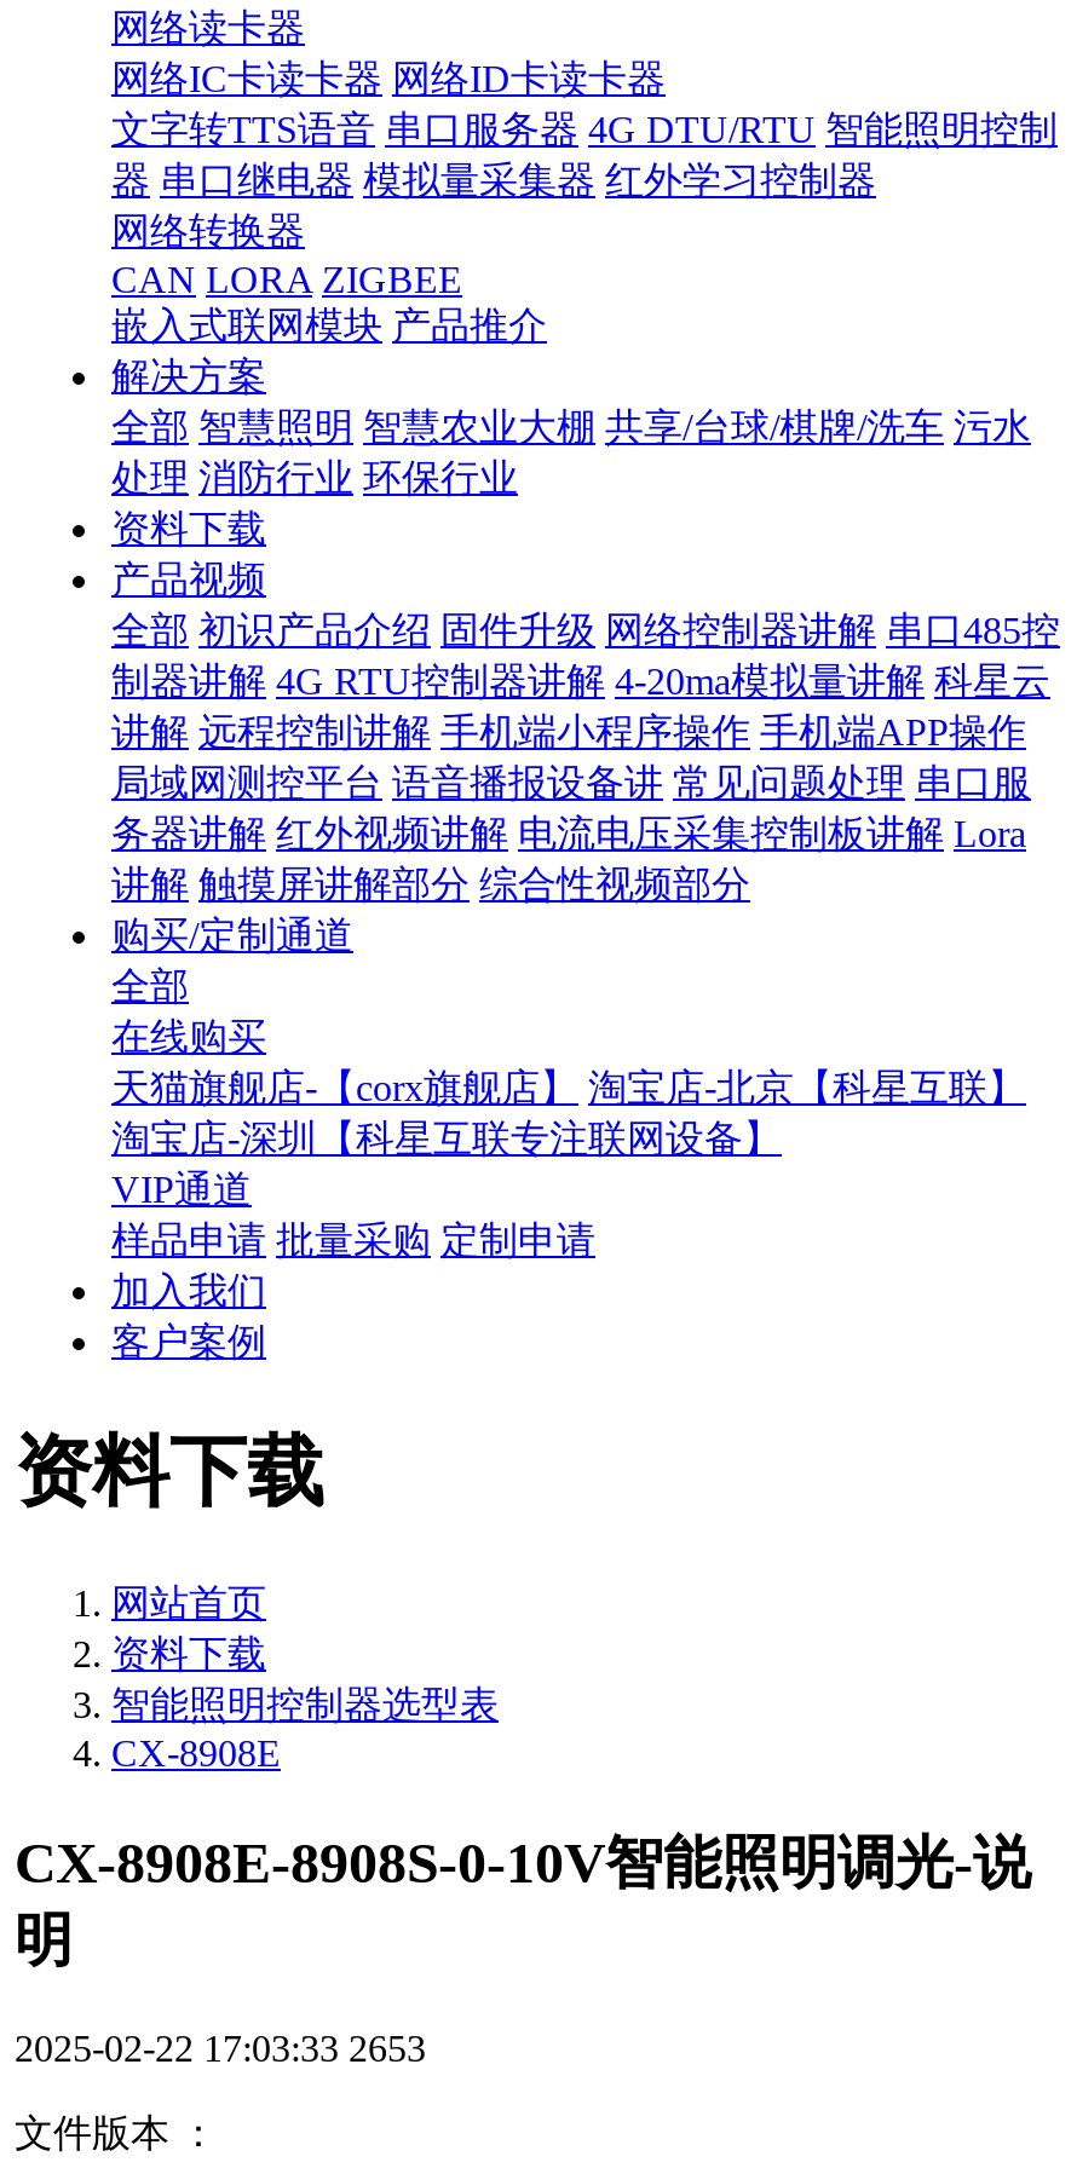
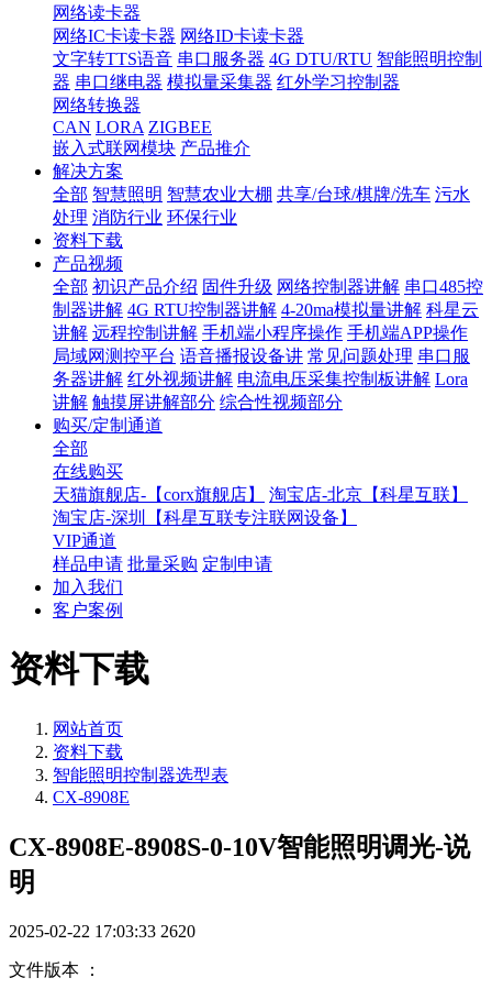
- 2025-02-22 17:03:33 2653
+ 2025-02-22 17:03:33 2620
